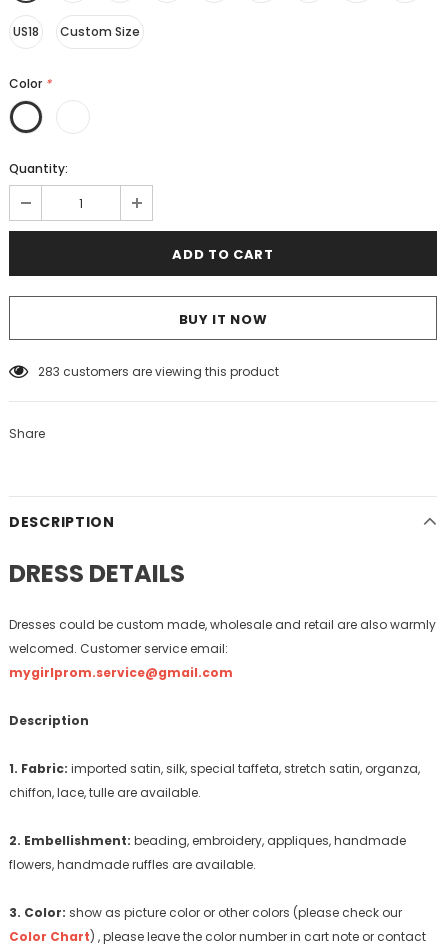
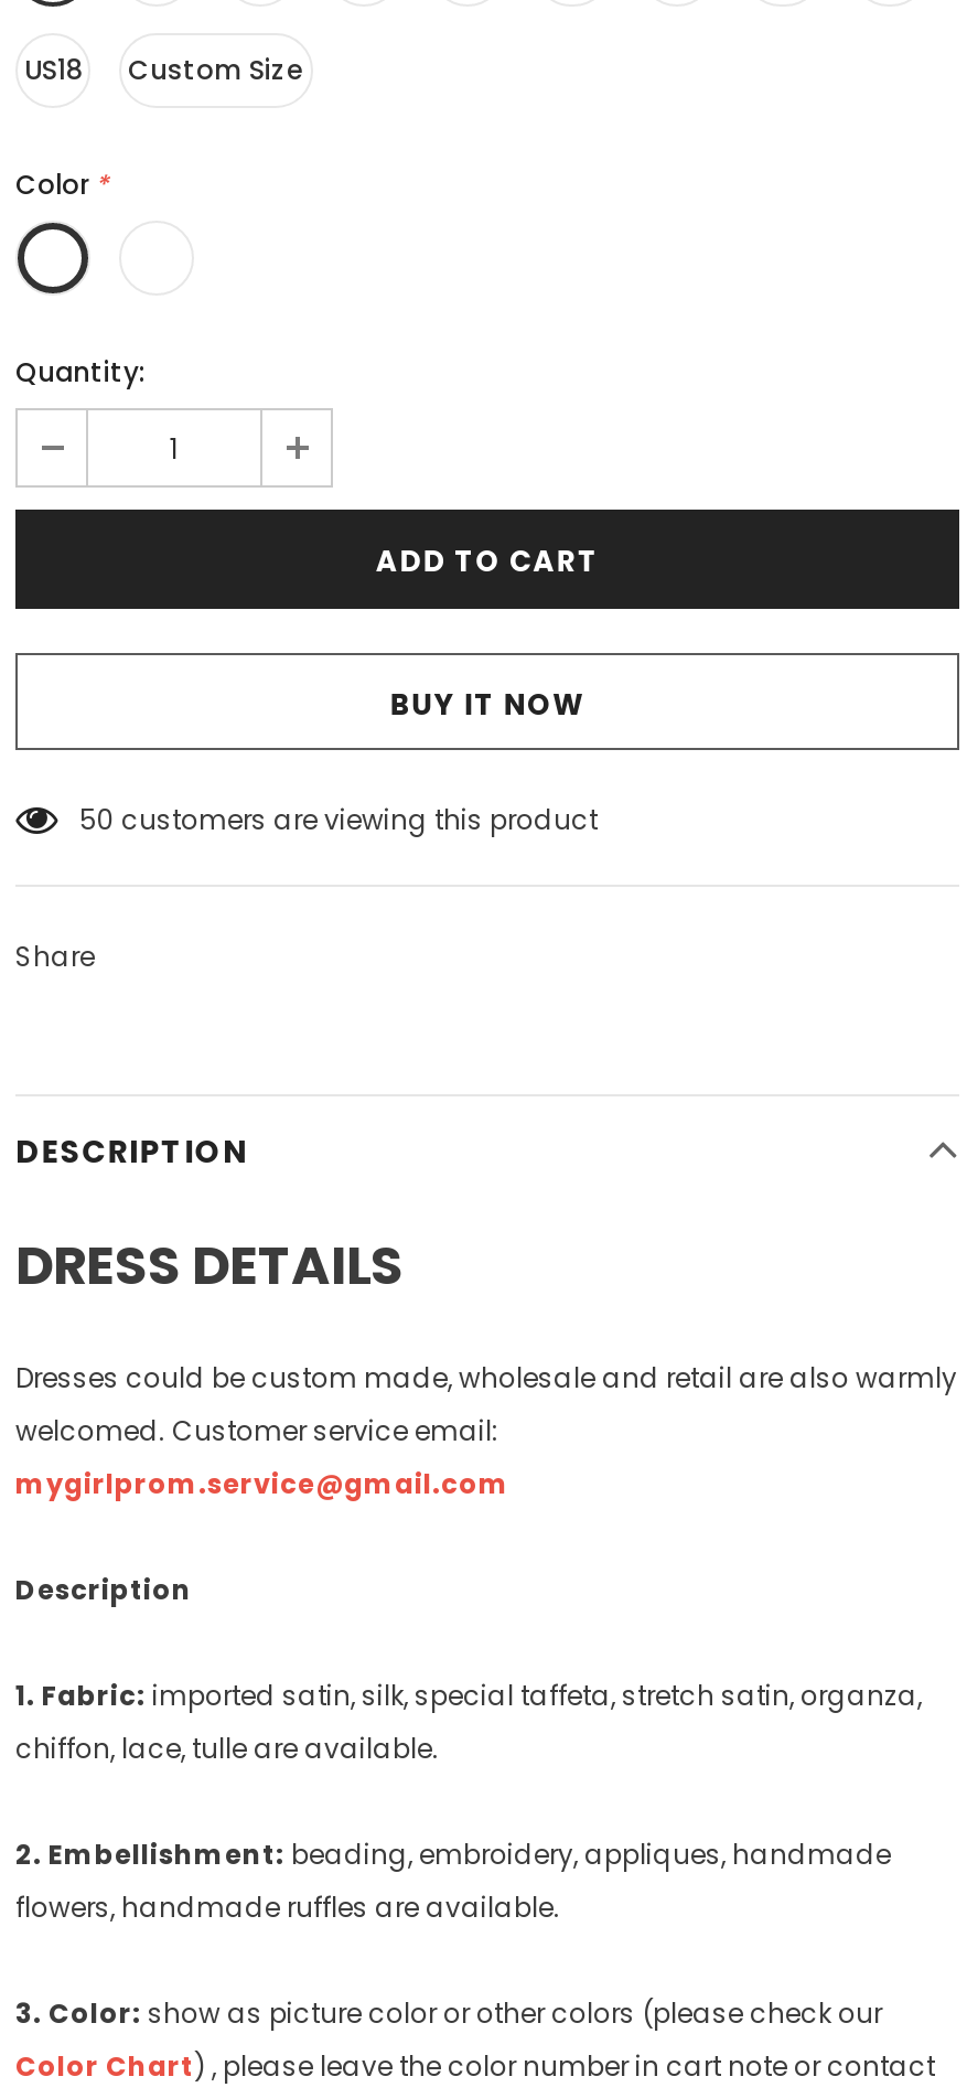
- 283 customers are viewing this product
+ 50 customers are viewing this product
